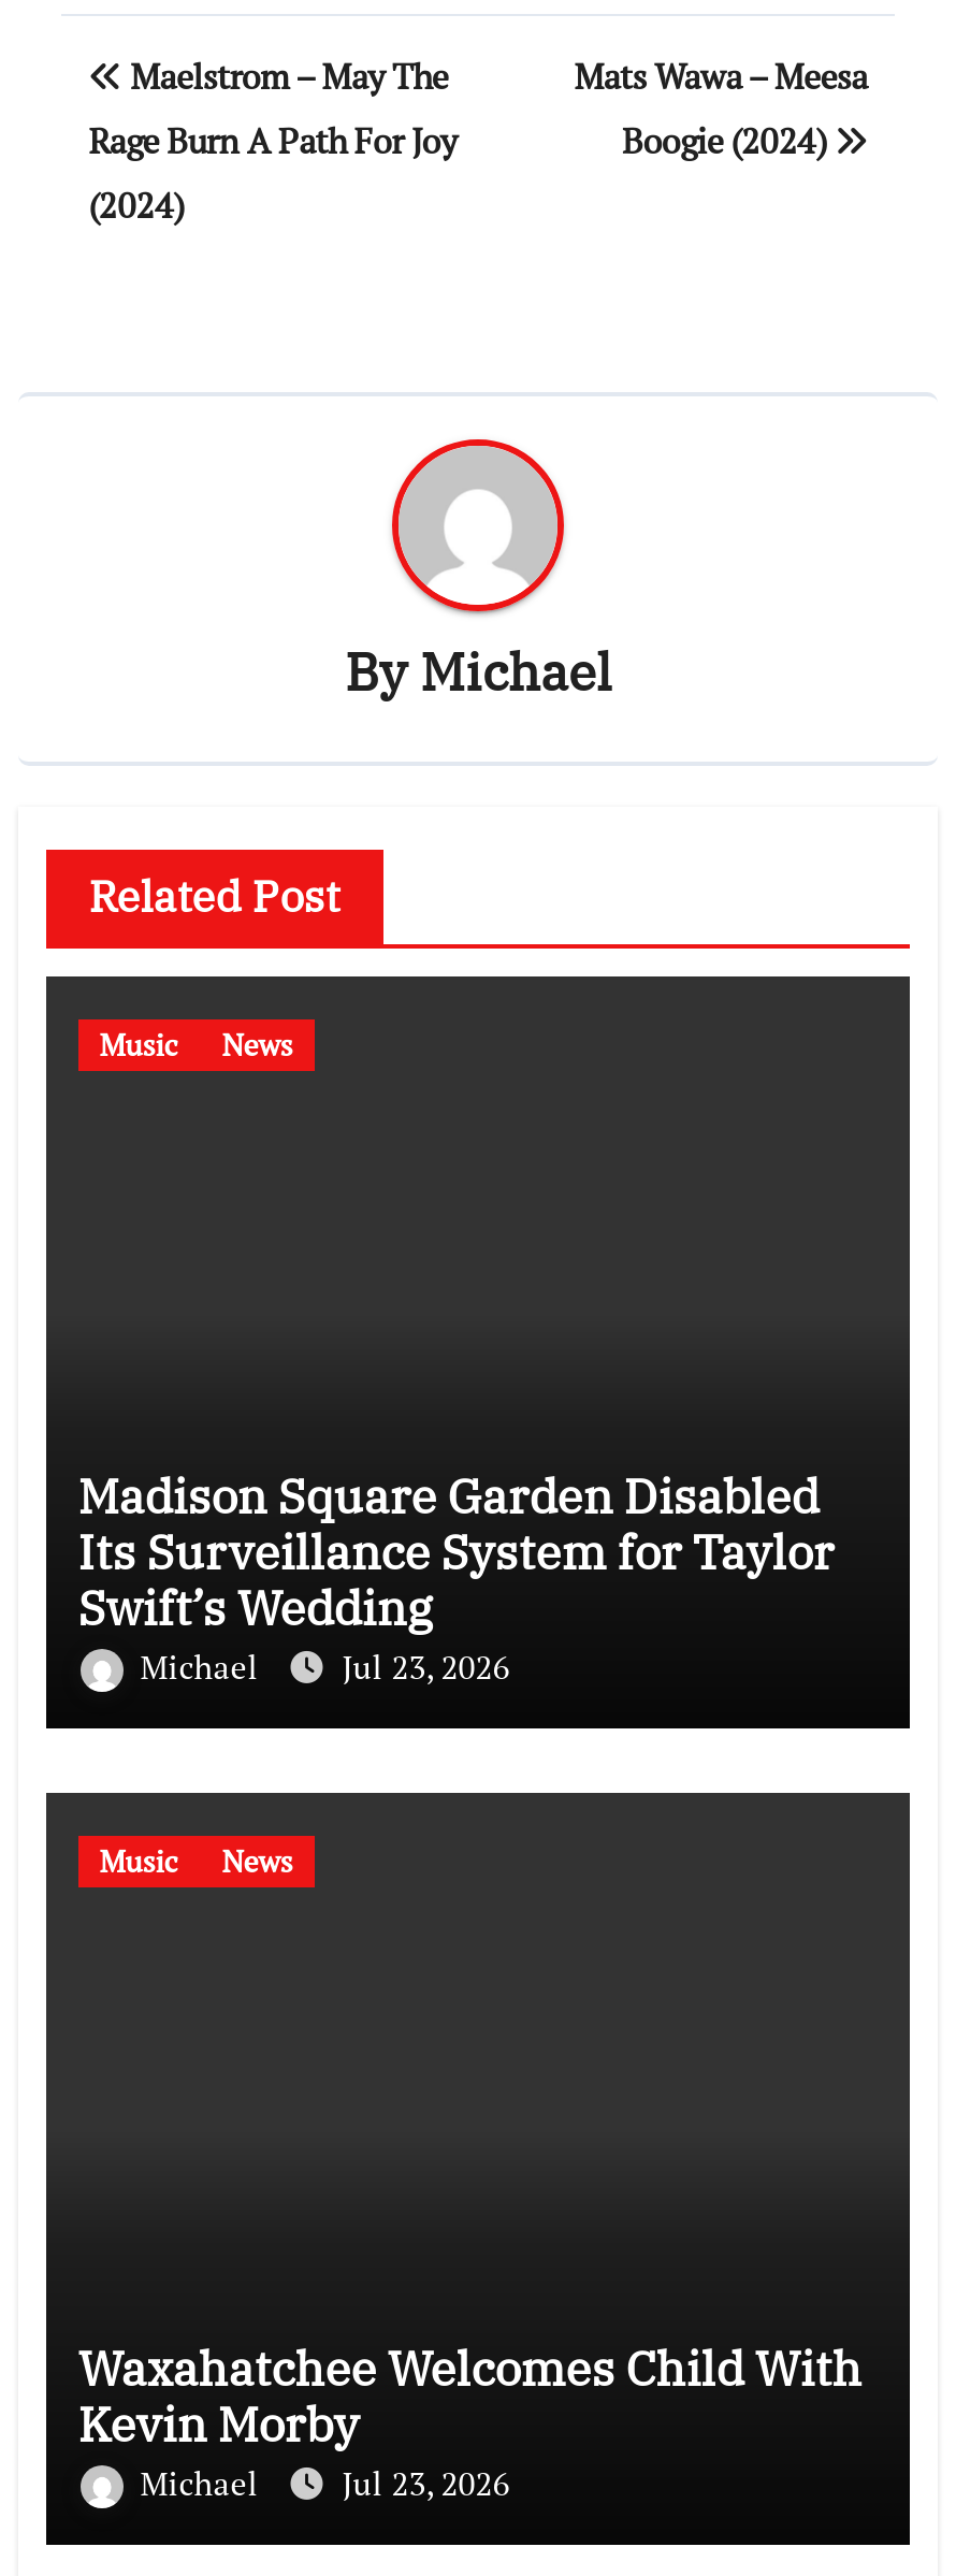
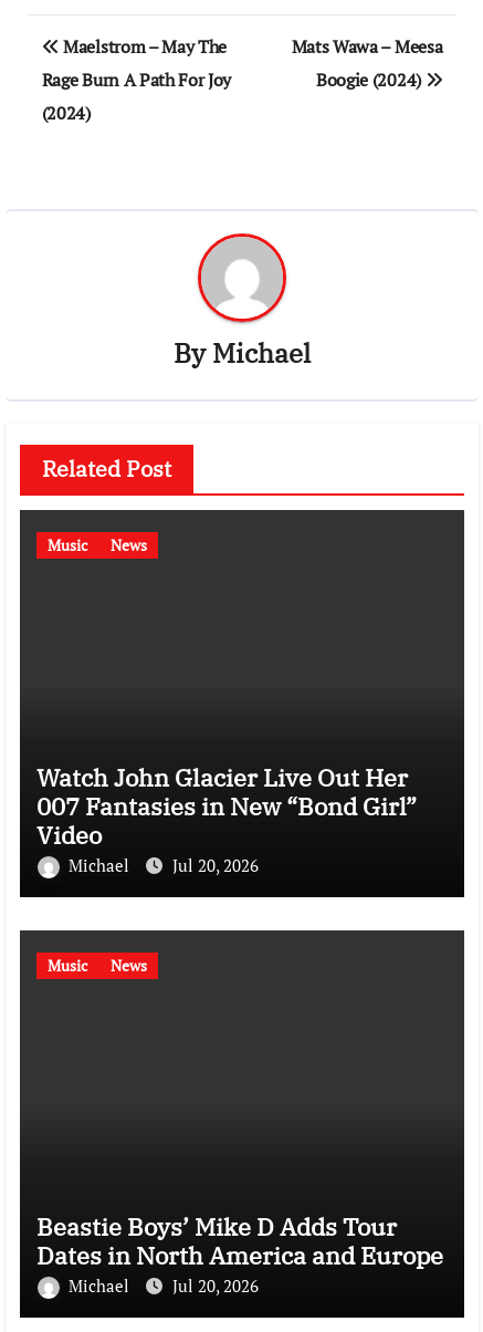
- Madison Square Garden Disabled
- Its Surveillance System for Taylor
- Swift’s Wedding
+ Watch John Glacier Live Out Her
+ 007 Fantasies in New “Bond Girl”
+ Video

- Michael Jul 23, 2026
+ Michael Jul 20, 2026

- Waxahatchee Welcomes Child With
- Kevin Morby
+ Beastie Boys’ Mike D Adds Tour
+ Dates in North America and Europe

- Michael Jul 23, 2026
+ Michael Jul 20, 2026
